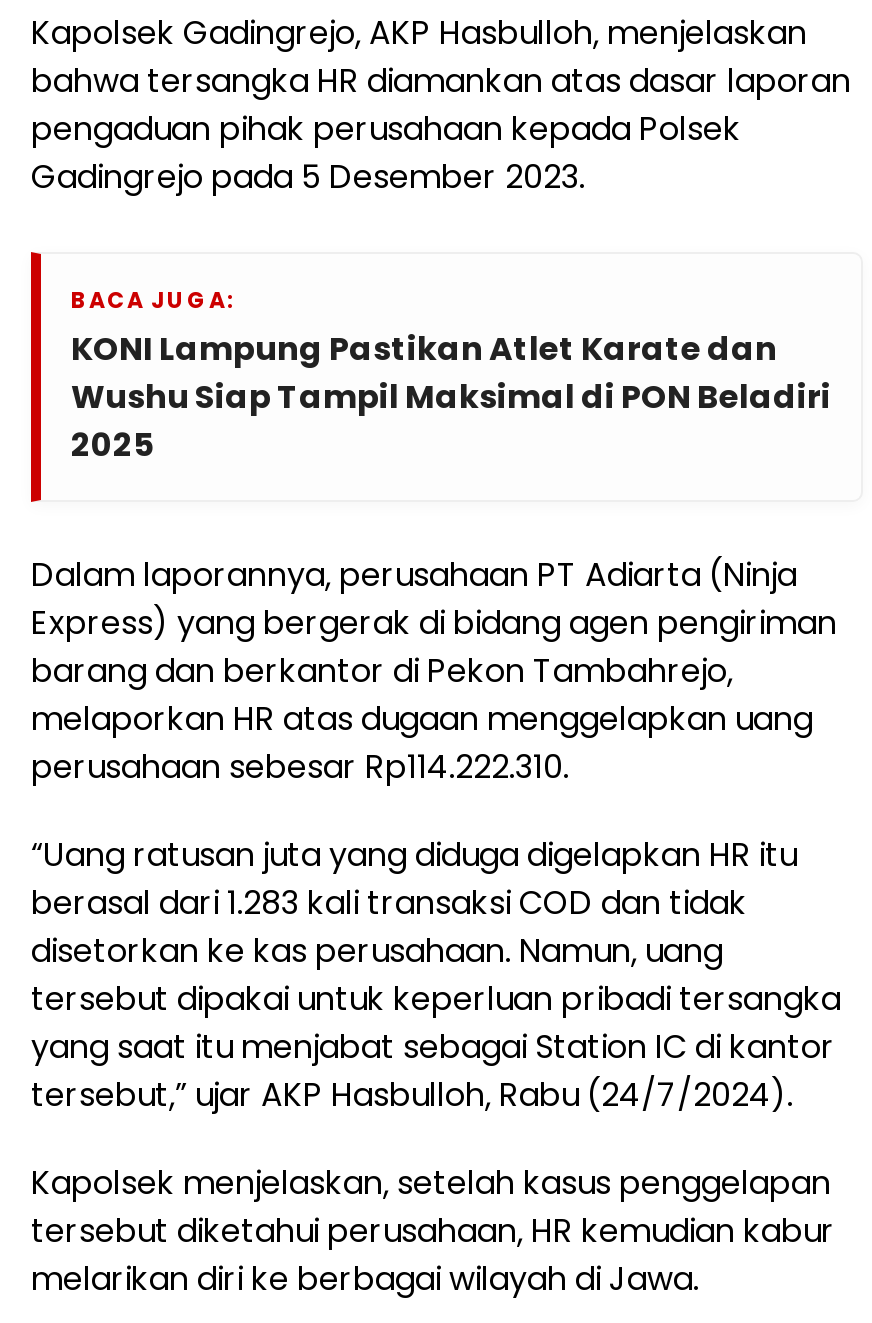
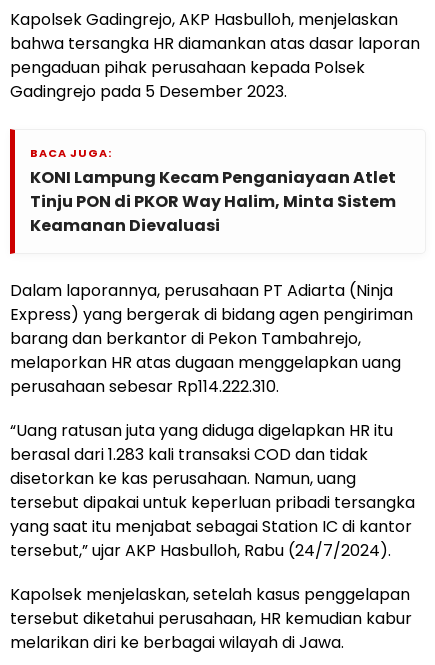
- KONI Lampung Pastikan Atlet Karate dan
- Wushu Siap Tampil Maksimal di PON Beladiri
- 2025
+ KONI Lampung Kecam Penganiayaan Atlet
+ Tinju PON di PKOR Way Halim, Minta Sistem
+ Keamanan Dievaluasi
